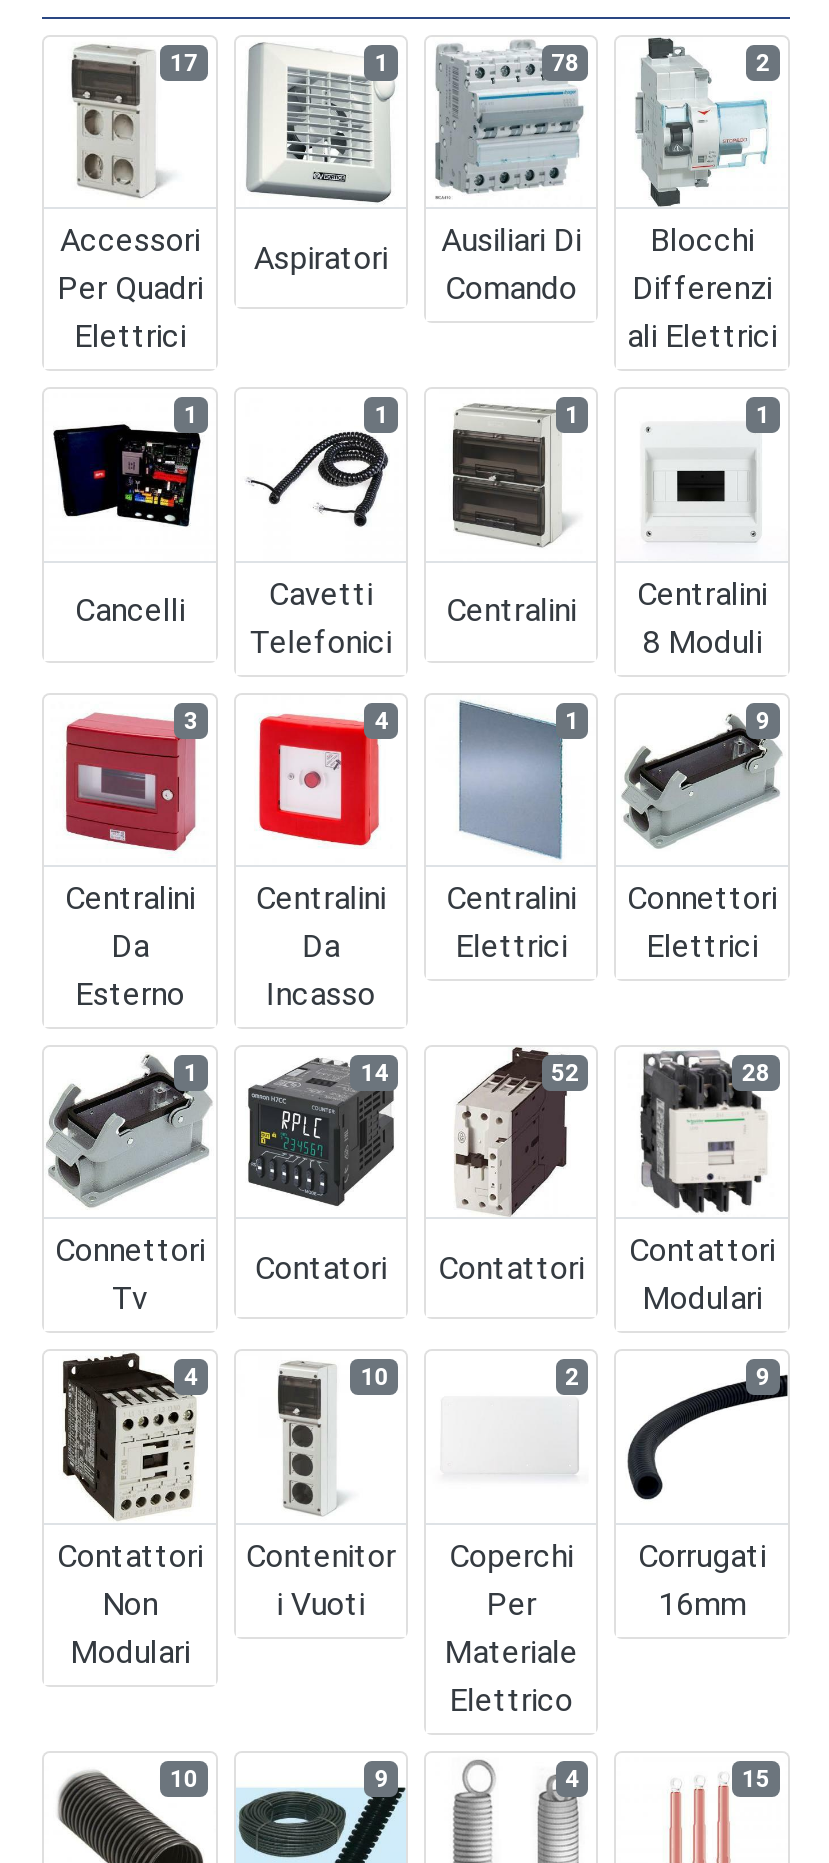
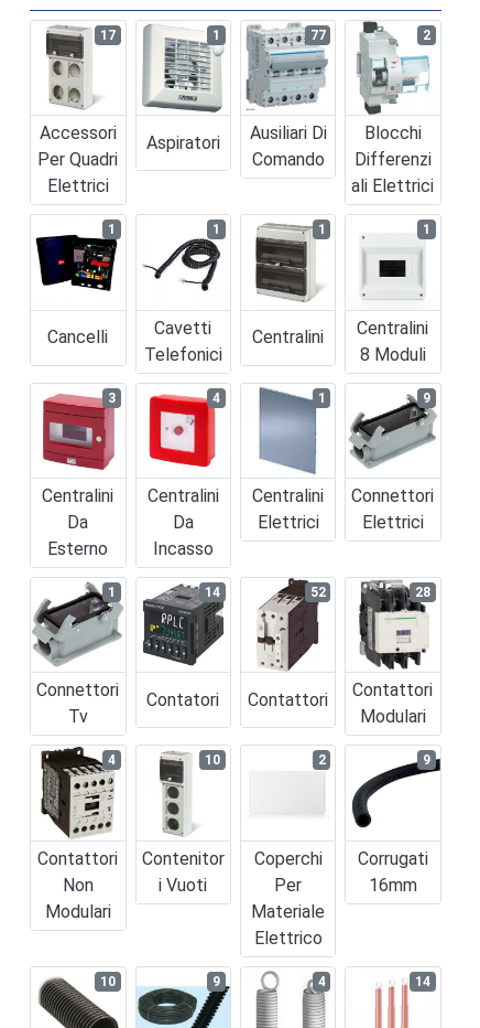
- 78
+ 77

- 15
+ 14
